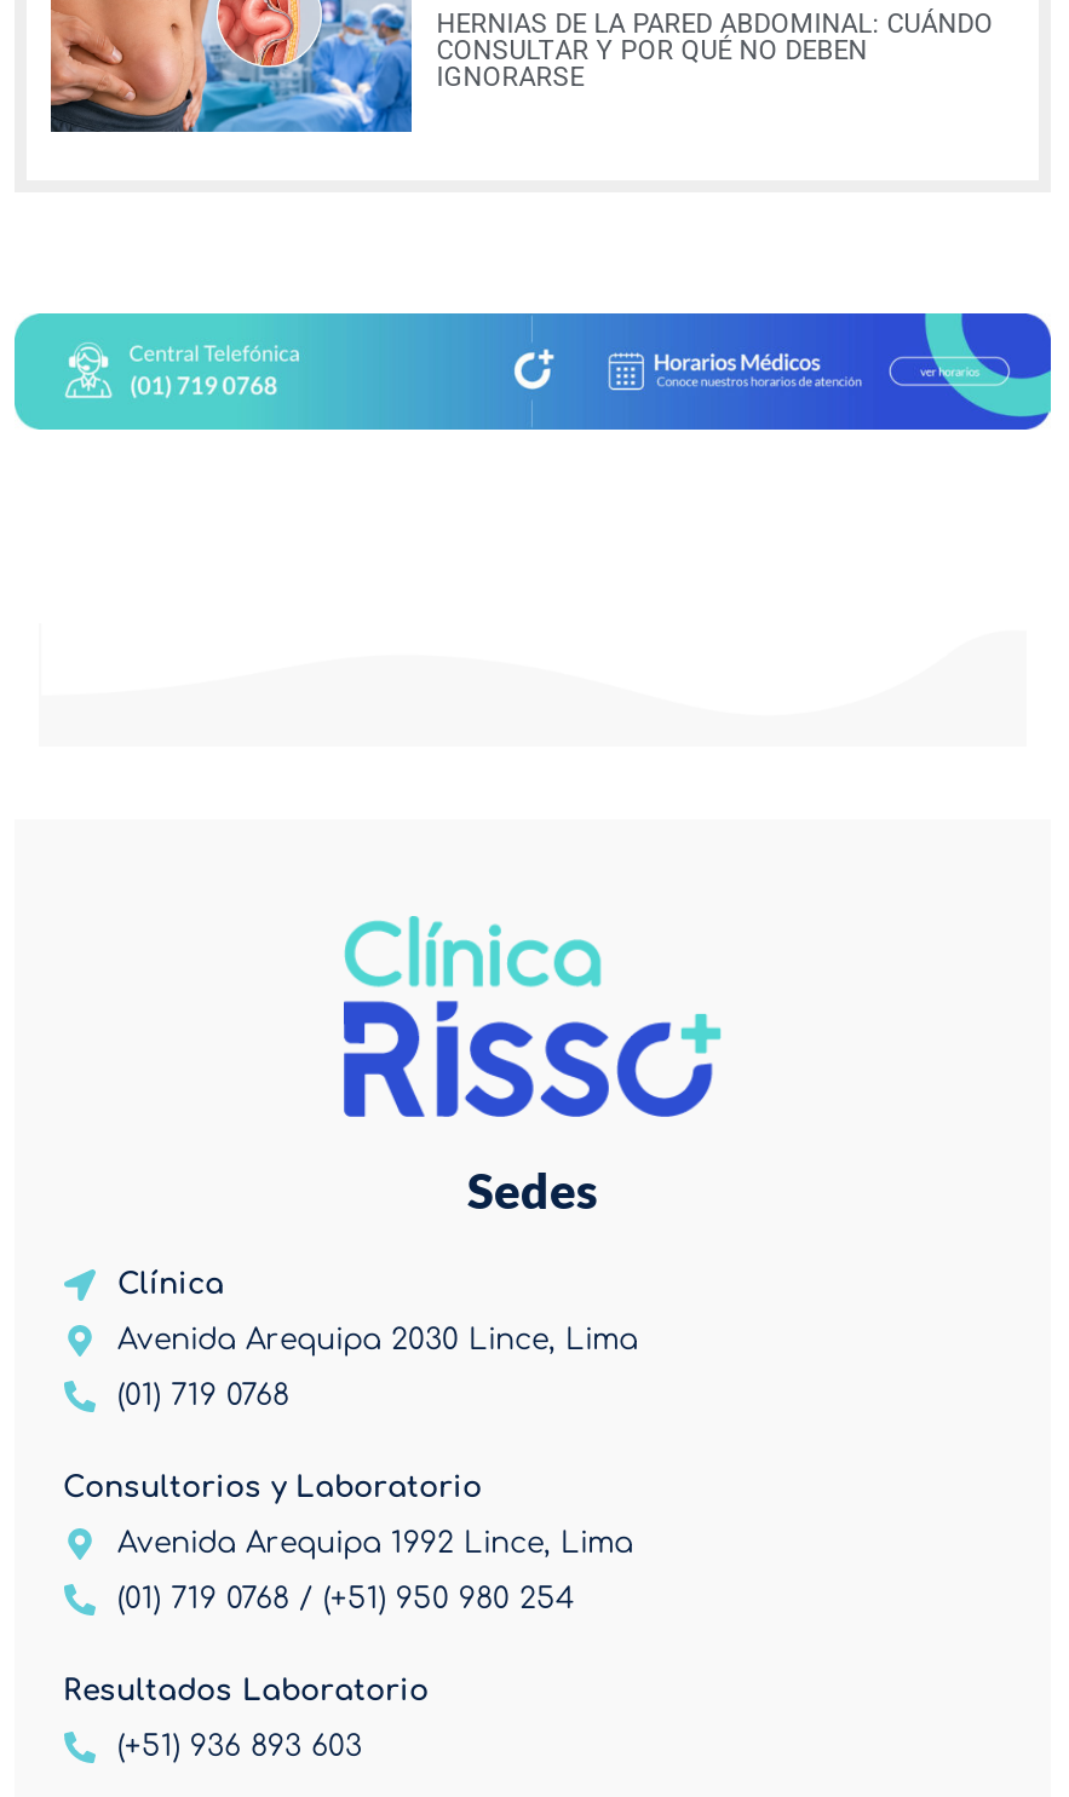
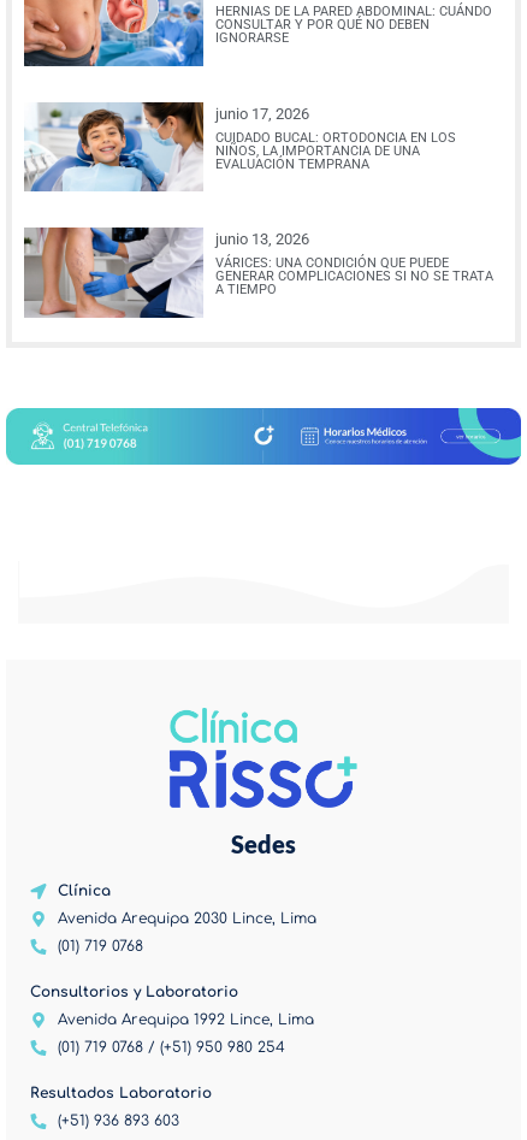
+ [image]
+ junio 17, 2026
+ CUIDADO BUCAL: ORTODONCIA EN LOS
+ NIÑOS, LA IMPORTANCIA DE UNA
+ EVALUACIÓN TEMPRANA

+ [image]
+ junio 13, 2026
+ VÁRICES: UNA CONDICIÓN QUE PUEDE
+ GENERAR COMPLICACIONES SI NO SE TRATA
+ A TIEMPO
